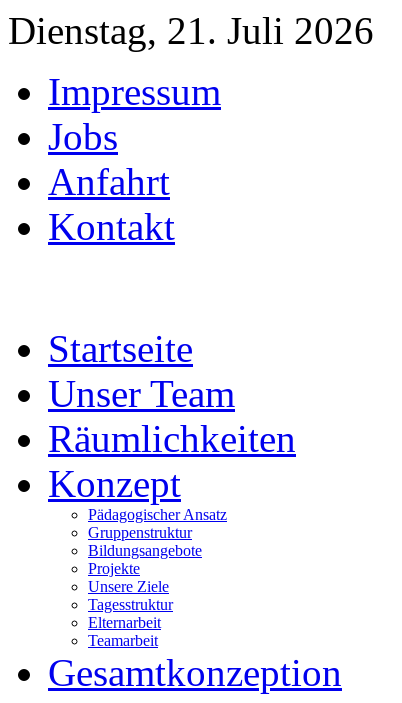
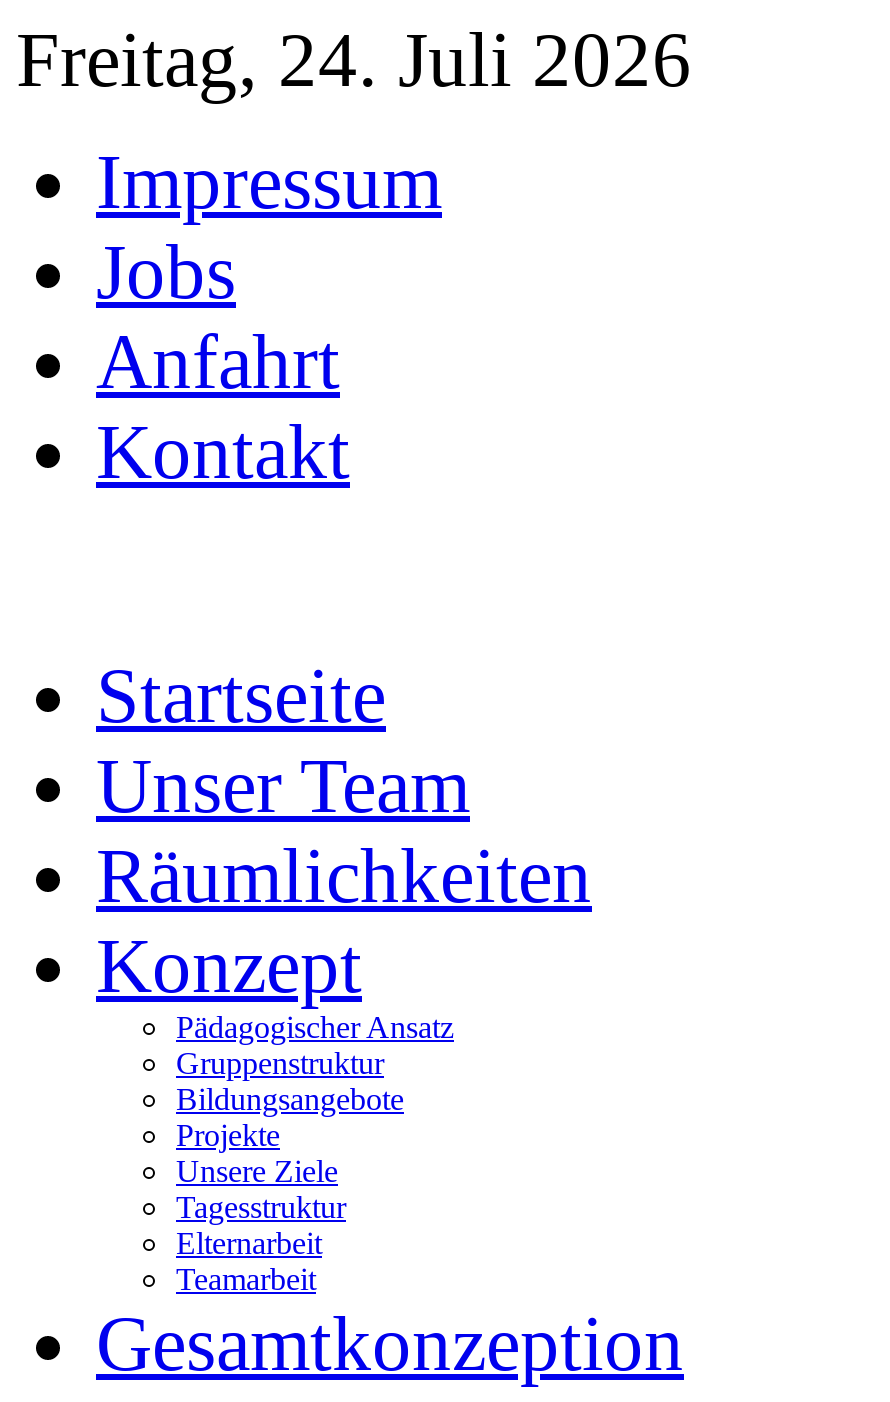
- Dienstag, 21. Juli 2026
+ Freitag, 24. Juli 2026
